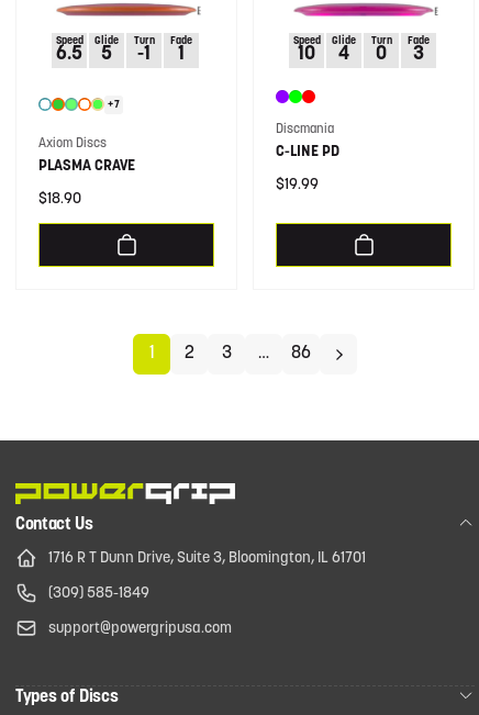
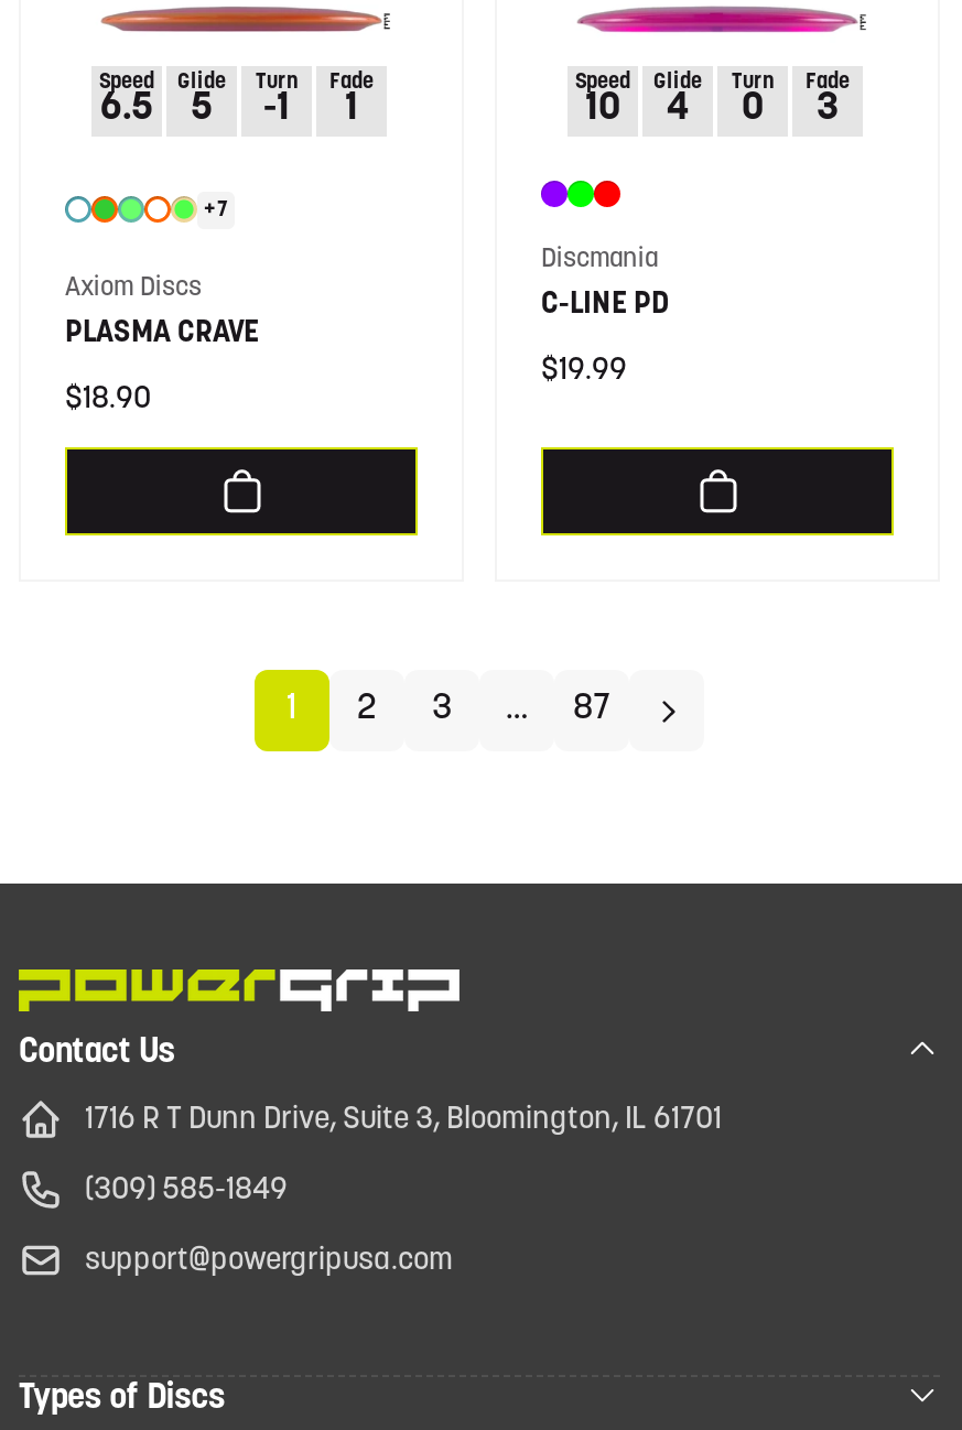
- 86
+ 87
